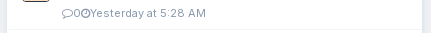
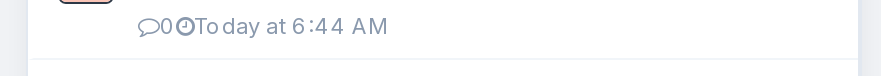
- Yesterday at 5:28 AM
+ Today at 6:44 AM
